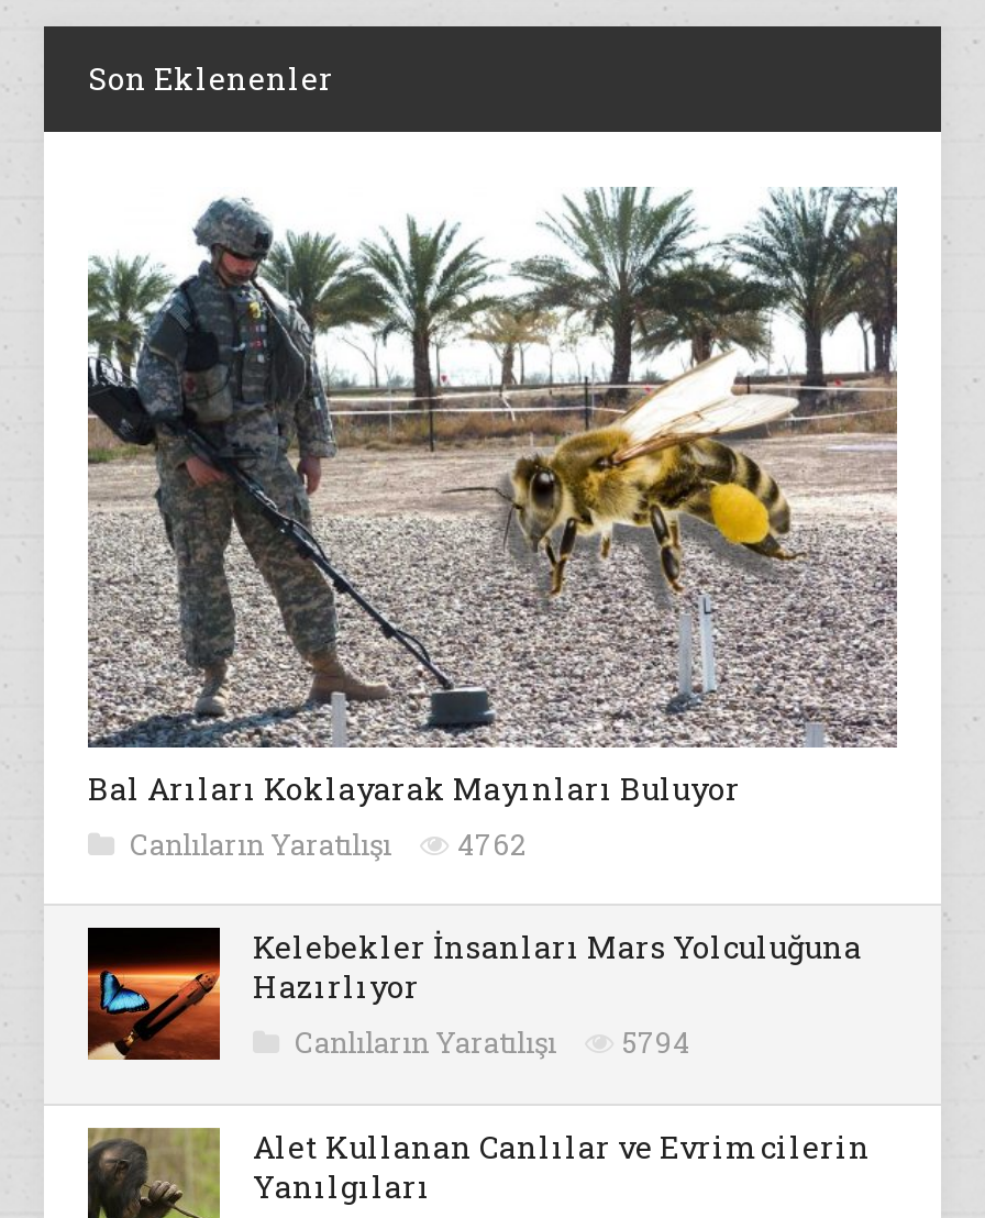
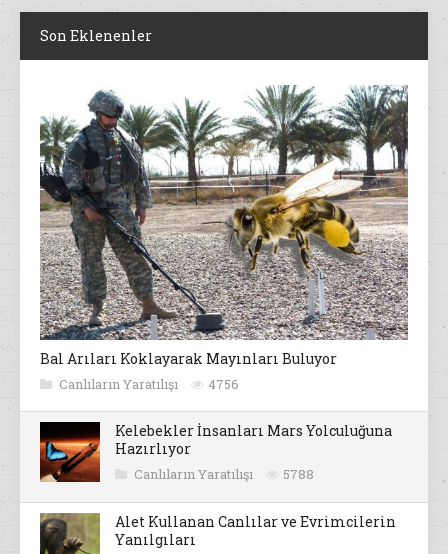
- Canlıların Yaratılışı 4762
+ Canlıların Yaratılışı 4756

- Canlıların Yaratılışı 5794
+ Canlıların Yaratılışı 5788
